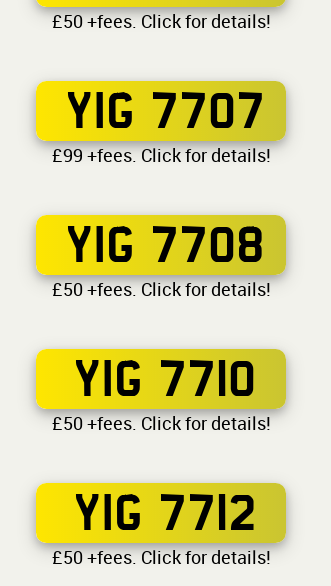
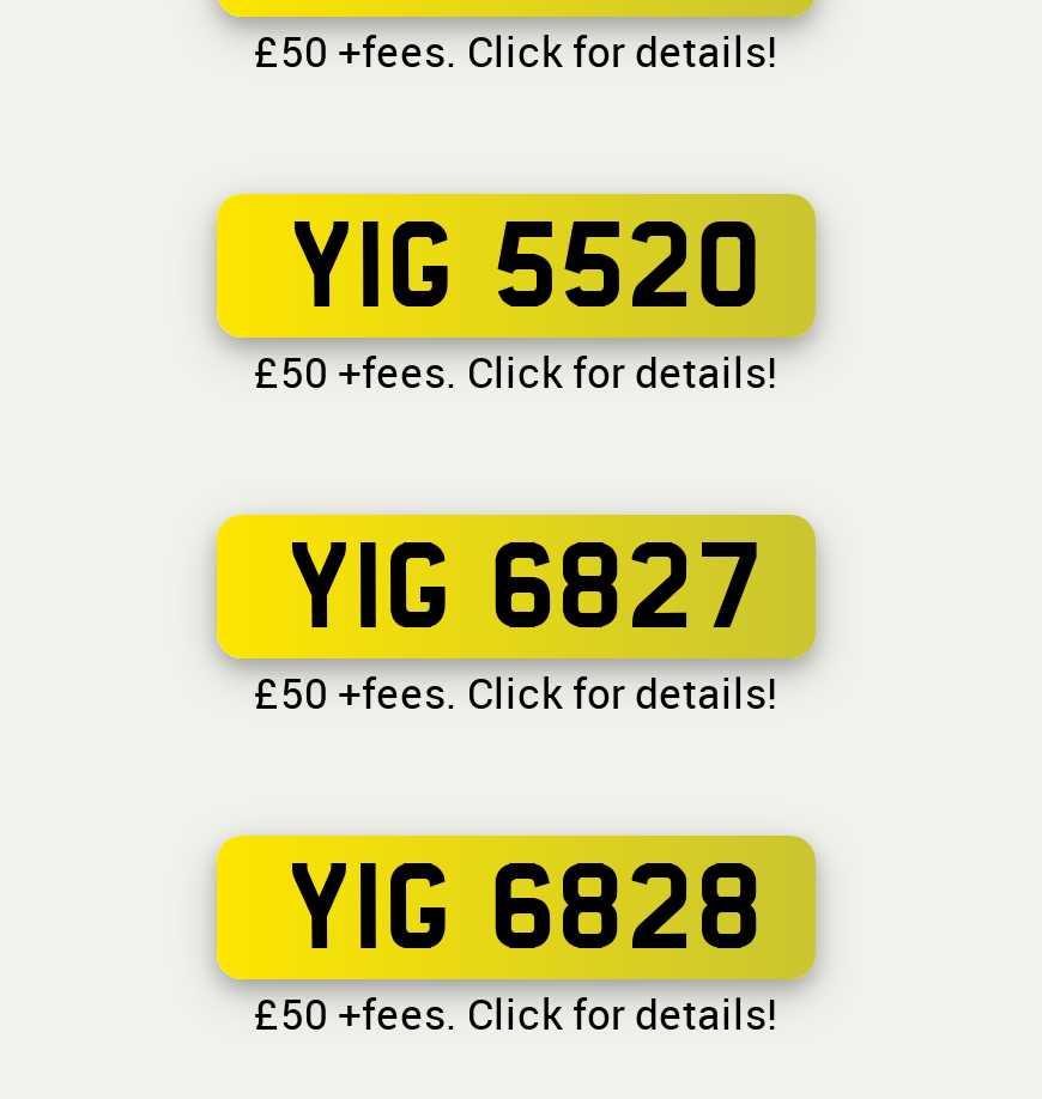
- YIG 7707
- £99 +fees. Click for details!
- YIG 7708
+ YIG 5520

- YIG 7710
+ YIG 6827

- YIG 7712
+ YIG 6828
